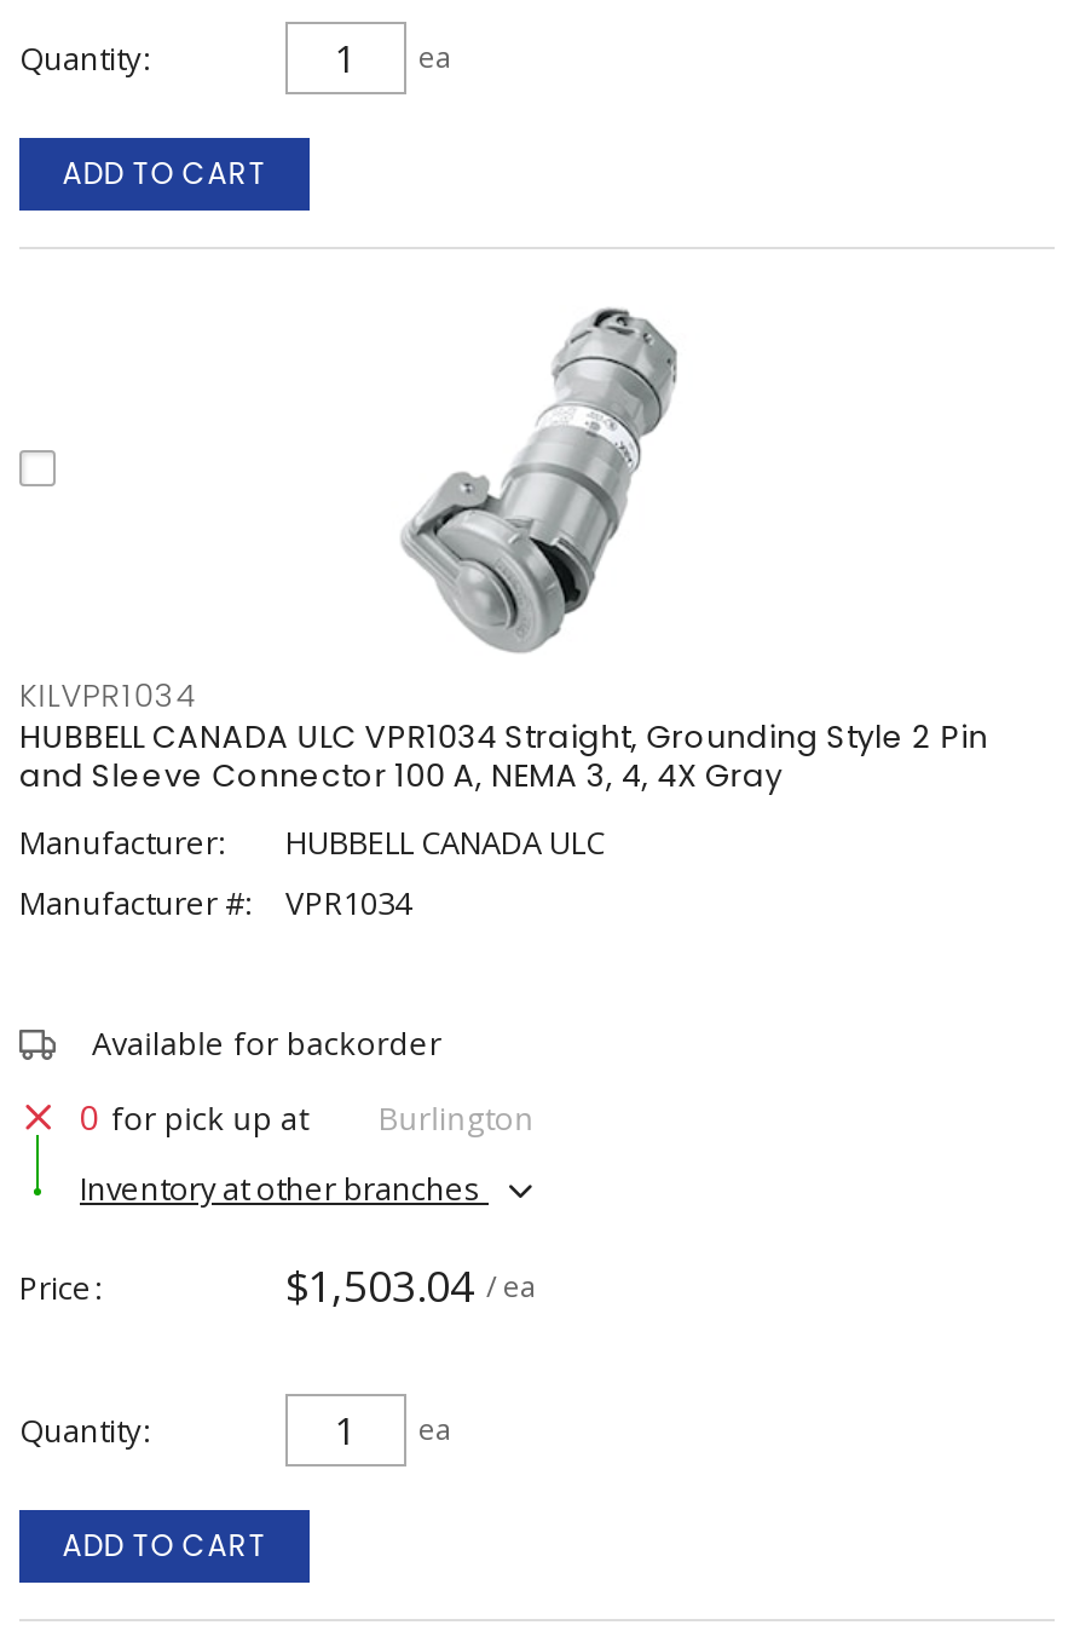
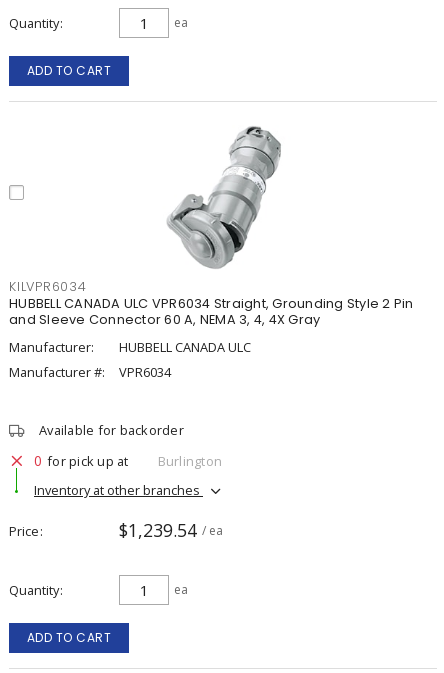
- KILVPR1034
- HUBBELL CANADA ULC VPR1034 Straight, Grounding Style 2 Pin
- and Sleeve Connector 100 A, NEMA 3, 4, 4X Gray
+ KILVPR6034
+ HUBBELL CANADA ULC VPR6034 Straight, Grounding Style 2 Pin
+ and Sleeve Connector 60 A, NEMA 3, 4, 4X Gray

- Manufacturer #: VPR1034
+ Manufacturer #: VPR6034

- $1,503.04 / ea
+ $1,239.54 / ea
